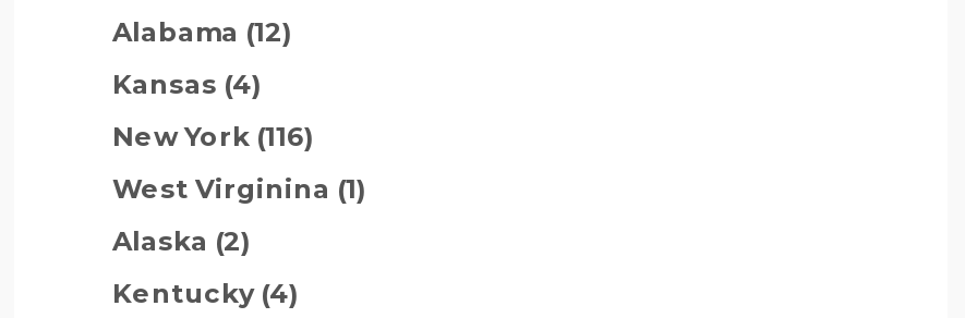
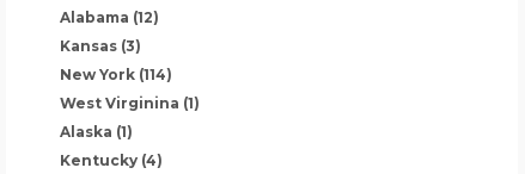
- Kansas (4)
+ Kansas (3)

- New York (116)
+ New York (114)

- Alaska (2)
+ Alaska (1)
